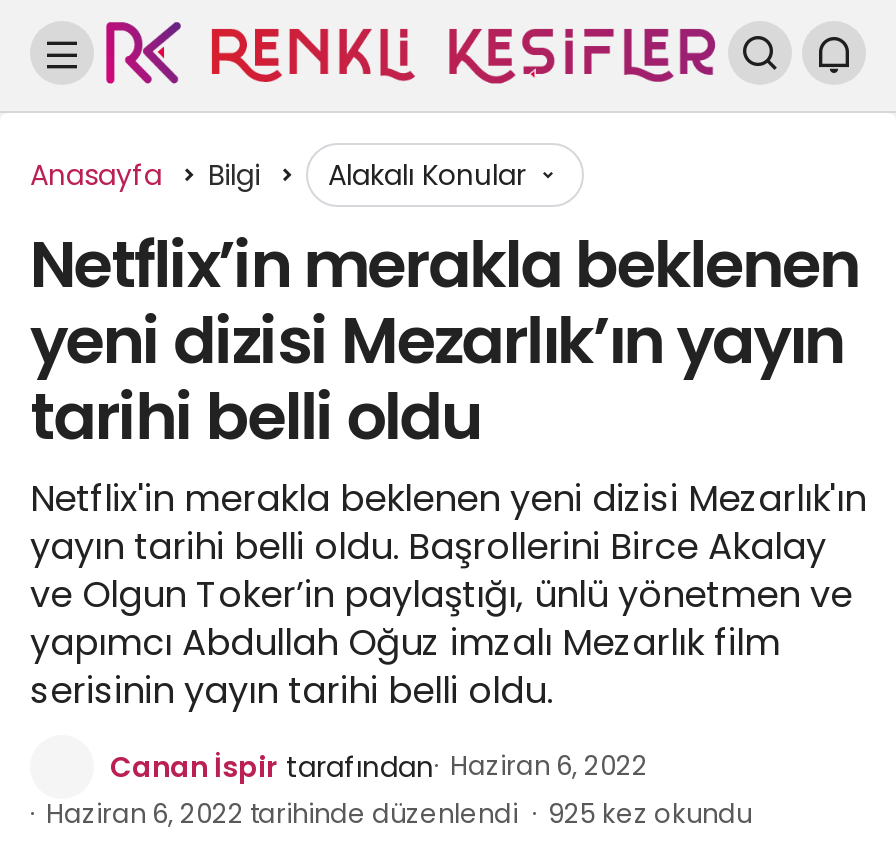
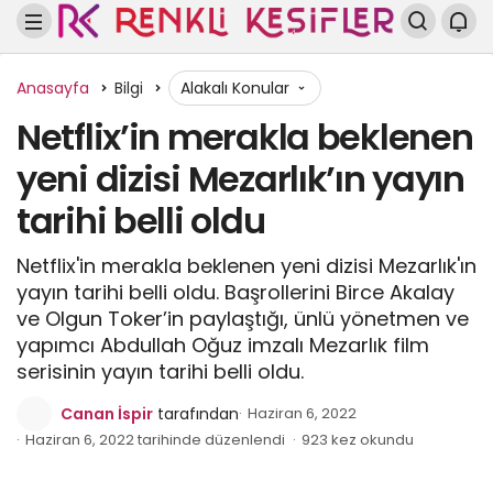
- Haziran 6, 2022 tarihinde düzenlendi 925 kez okundu
+ Haziran 6, 2022 tarihinde düzenlendi 923 kez okundu
